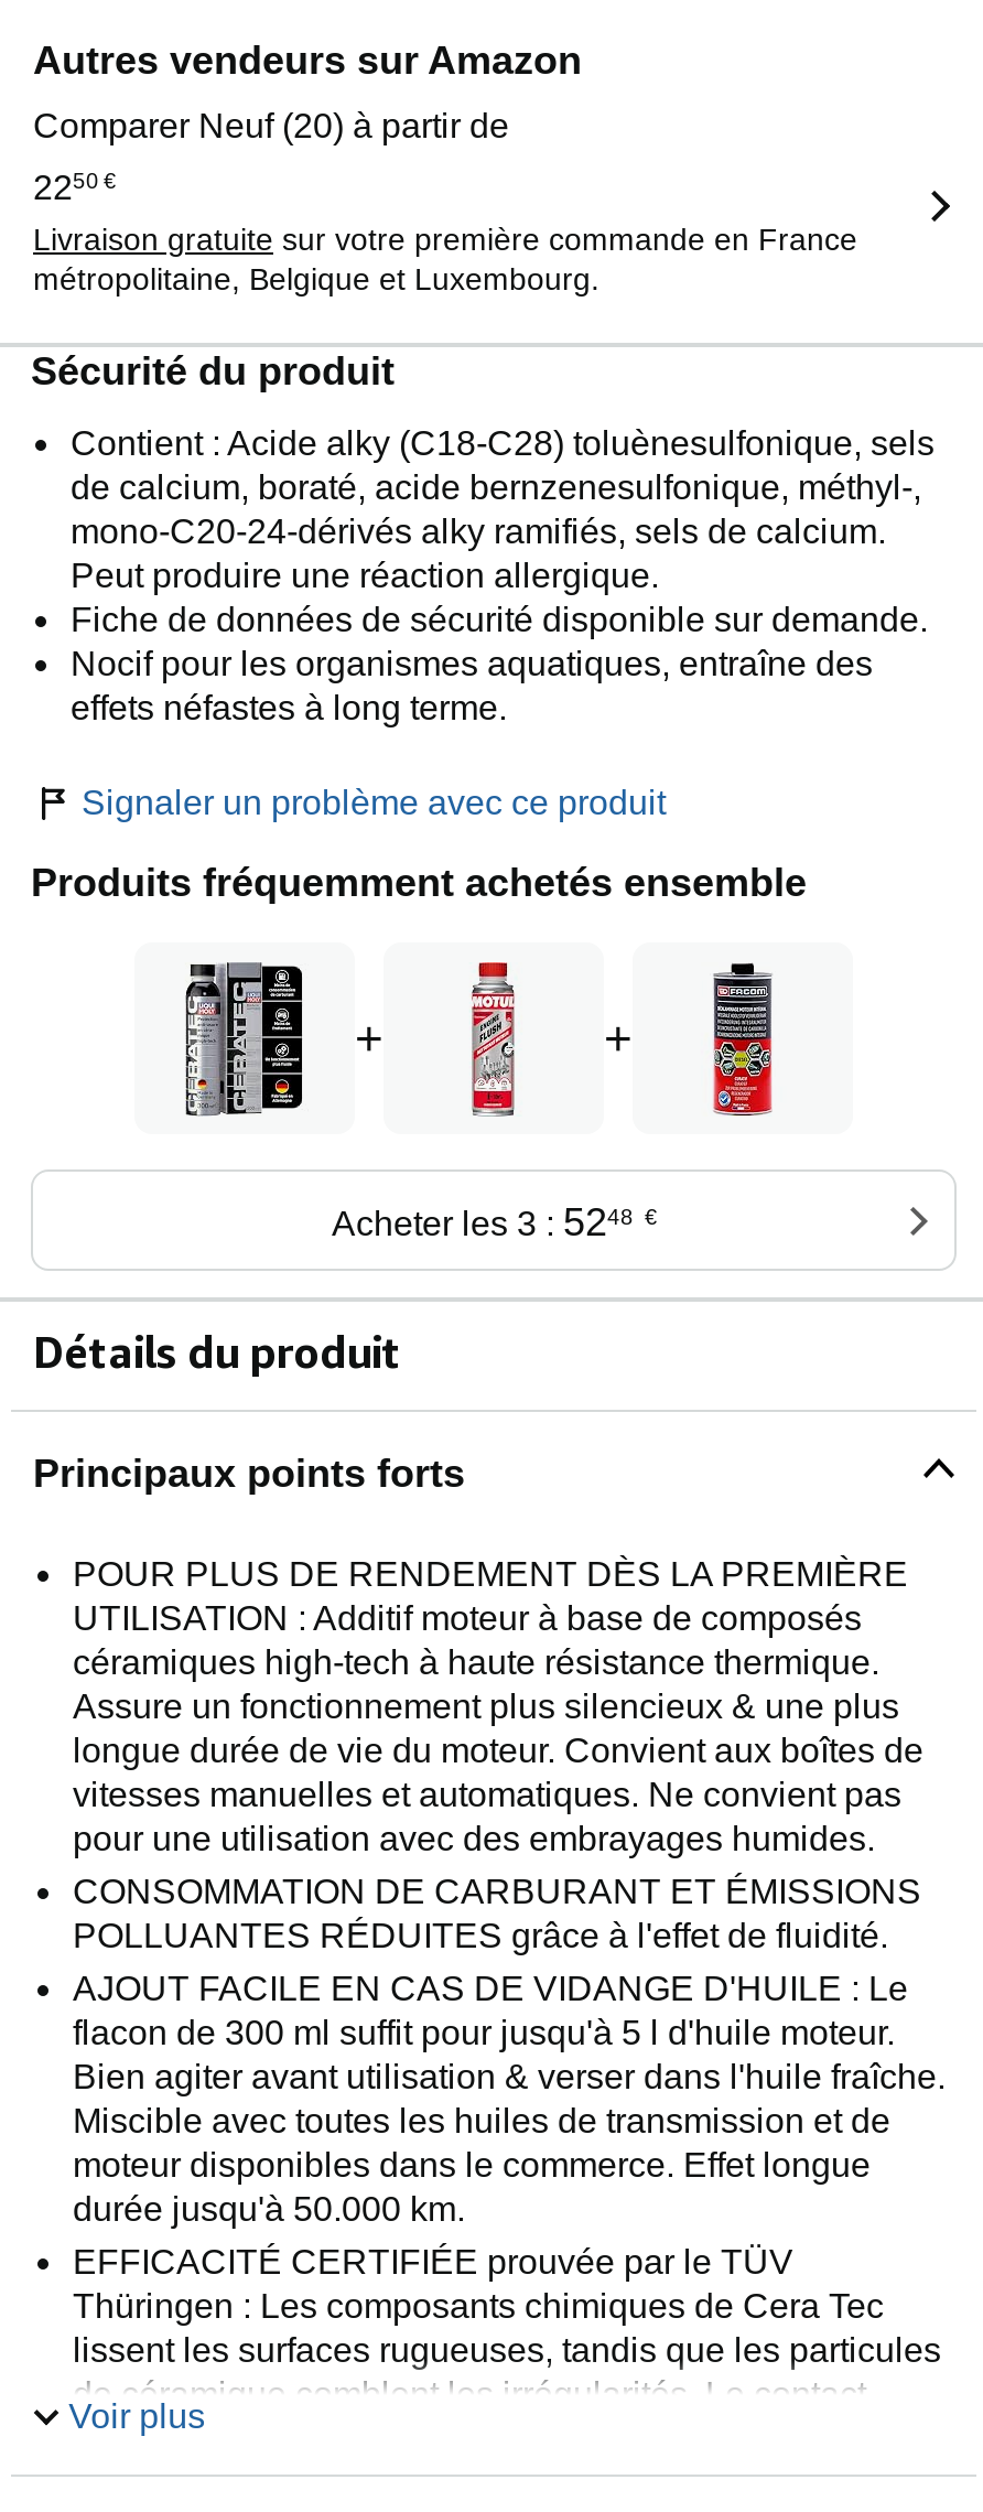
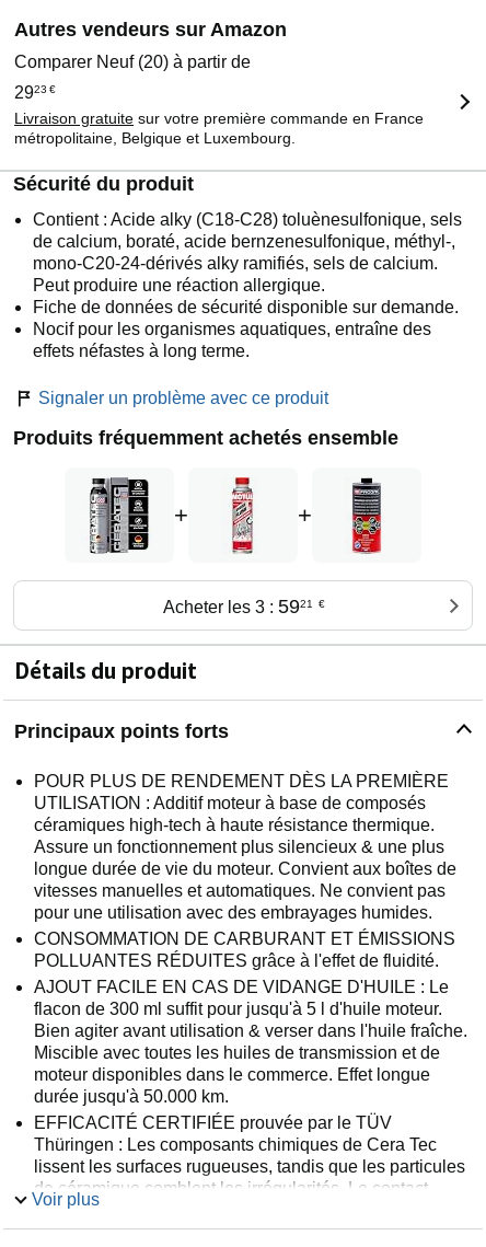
- 2250 €
+ 2923 €

- Acheter les 3 : 5248 €
+ Acheter les 3 : 5921 €
